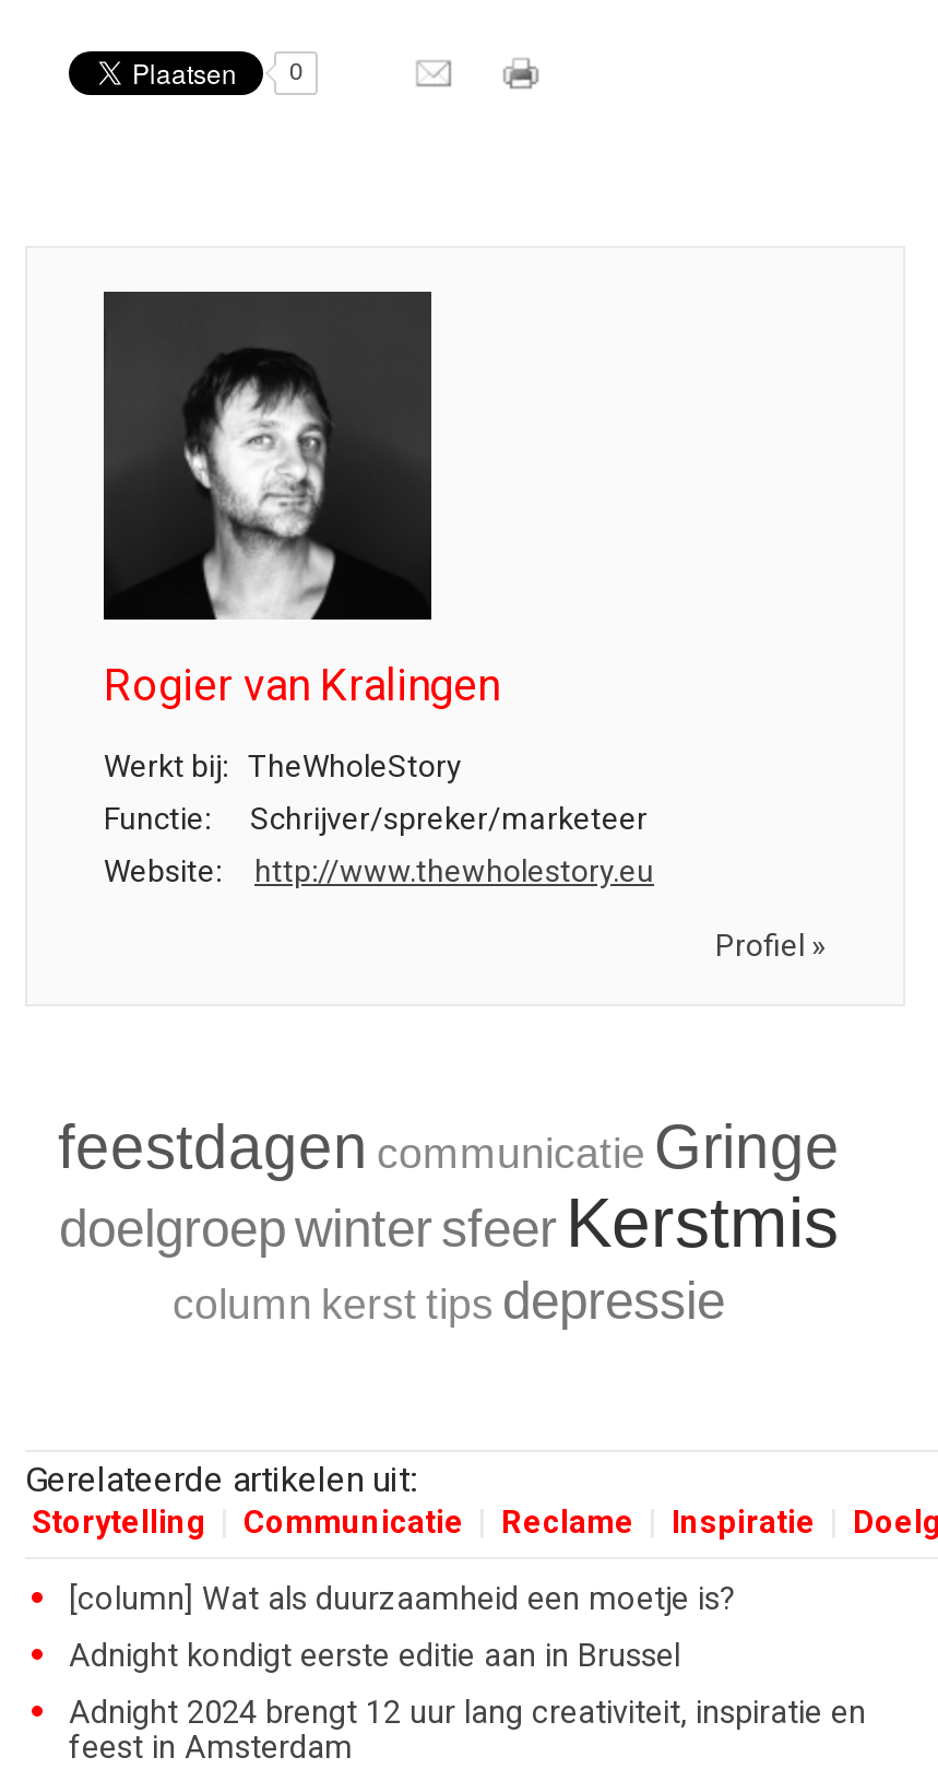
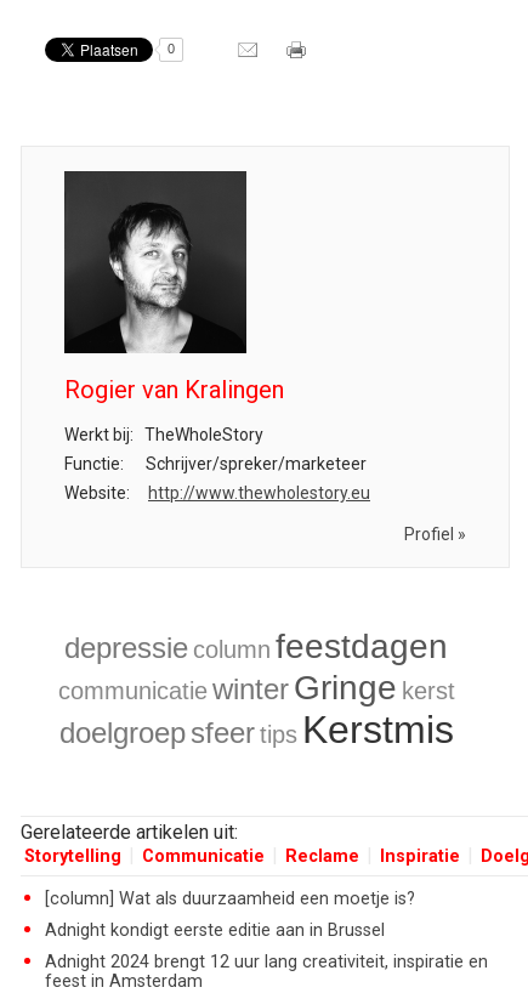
- feestdagen communicatie Gringe
- doelgroep winter sfeer Kerstmis
- column kerst tips depressie
+ depressie column feestdagen
+ communicatie winter Gringe kerst
+ doelgroep sfeer tips Kerstmis
